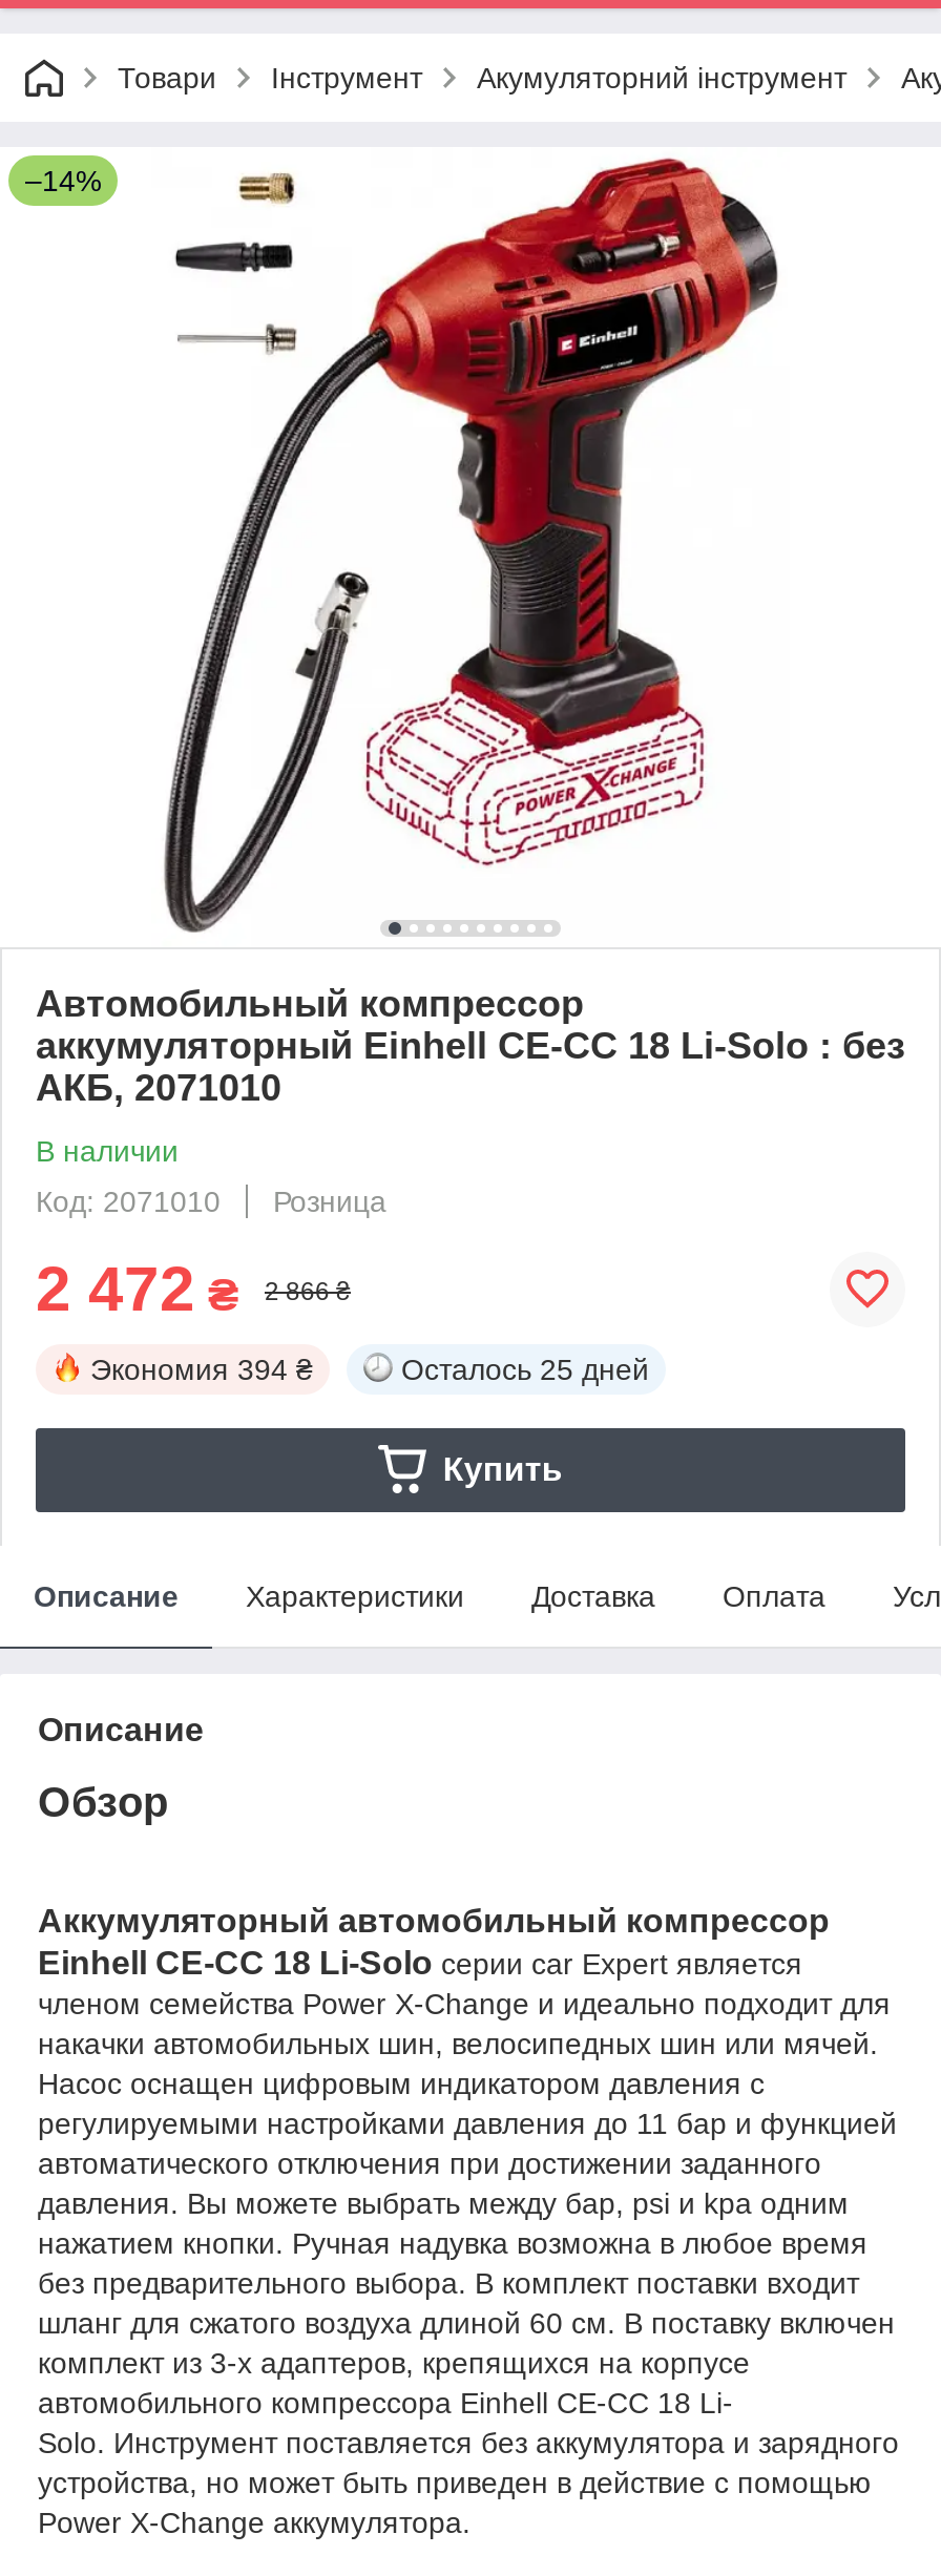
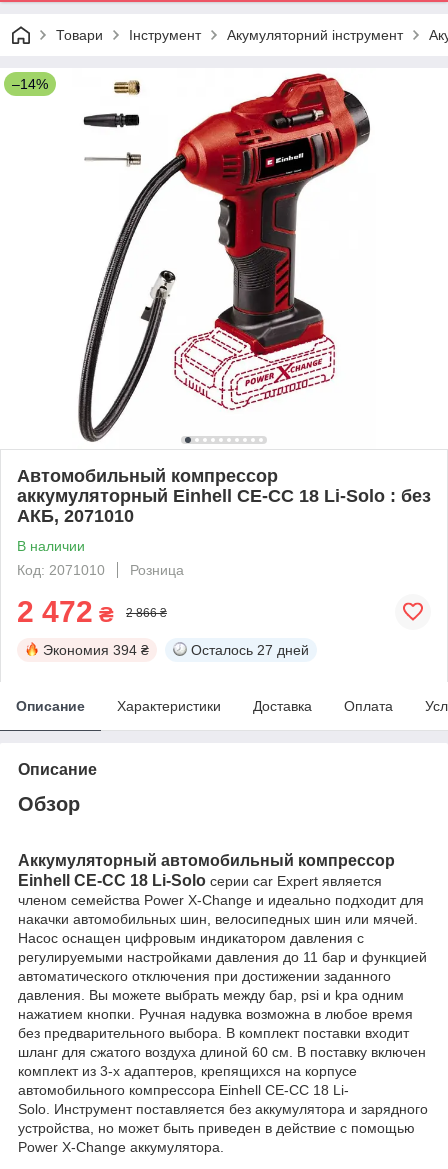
- Осталось 25 дней
- Купить
+ Осталось 27 дней
